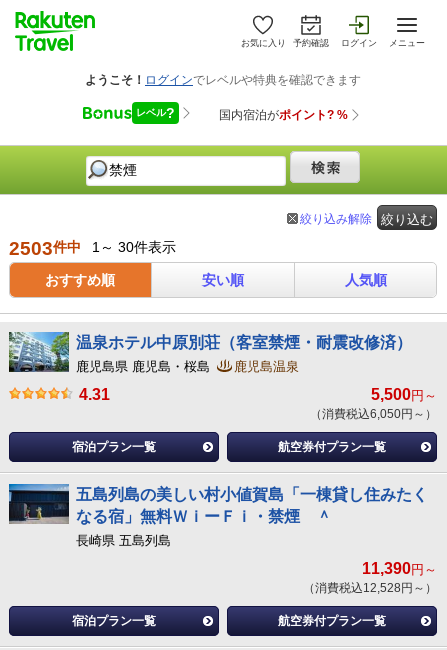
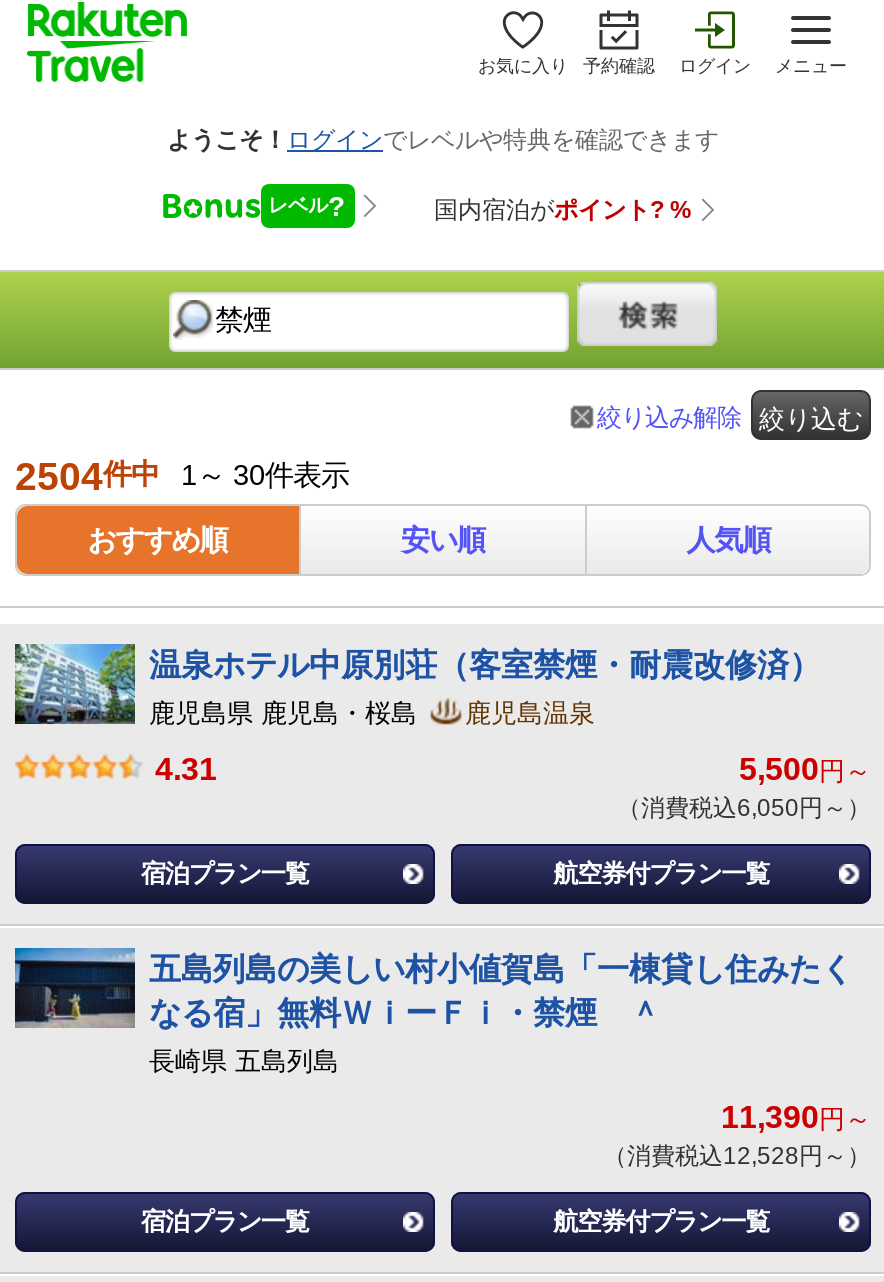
- 2503件中 1～ 30件表示
+ 2504件中 1～ 30件表示
